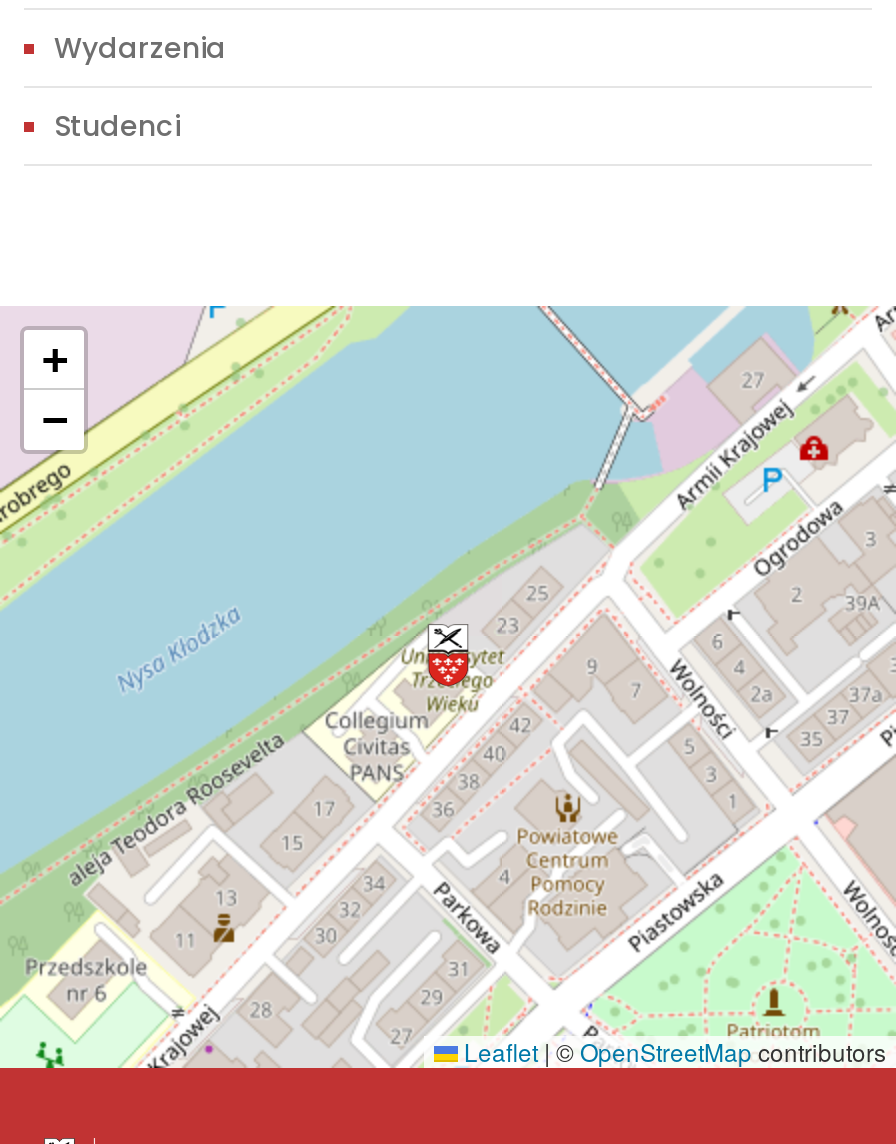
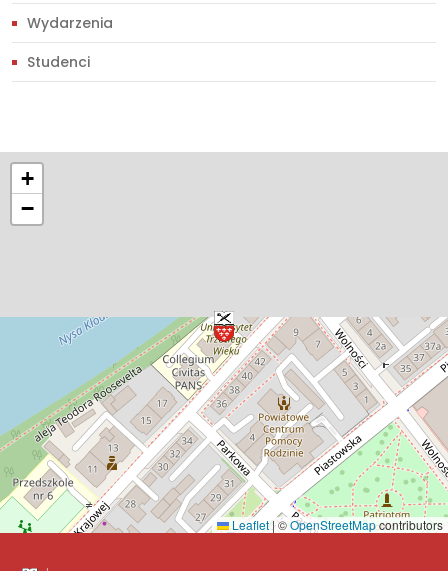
- [image]
